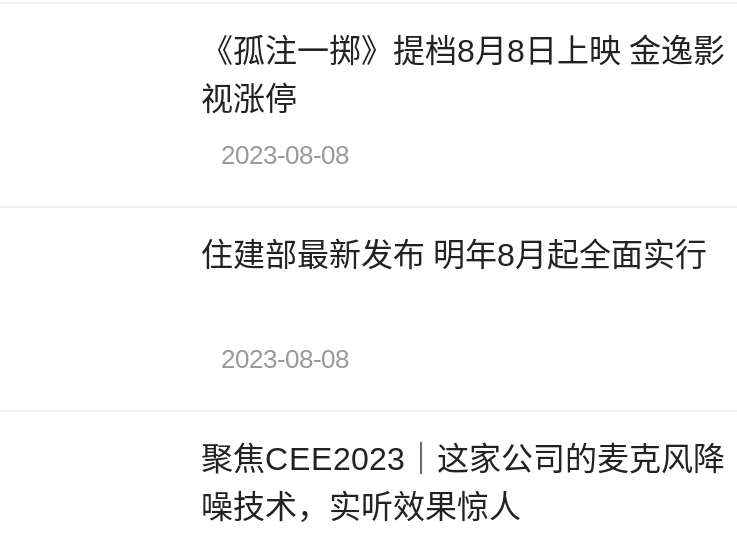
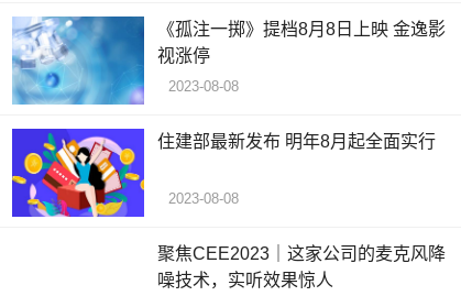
+ [image]

+ [image]
